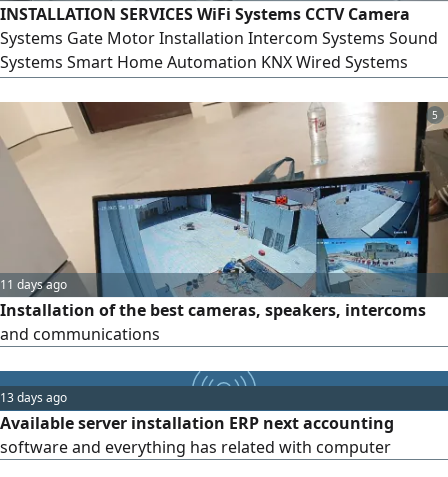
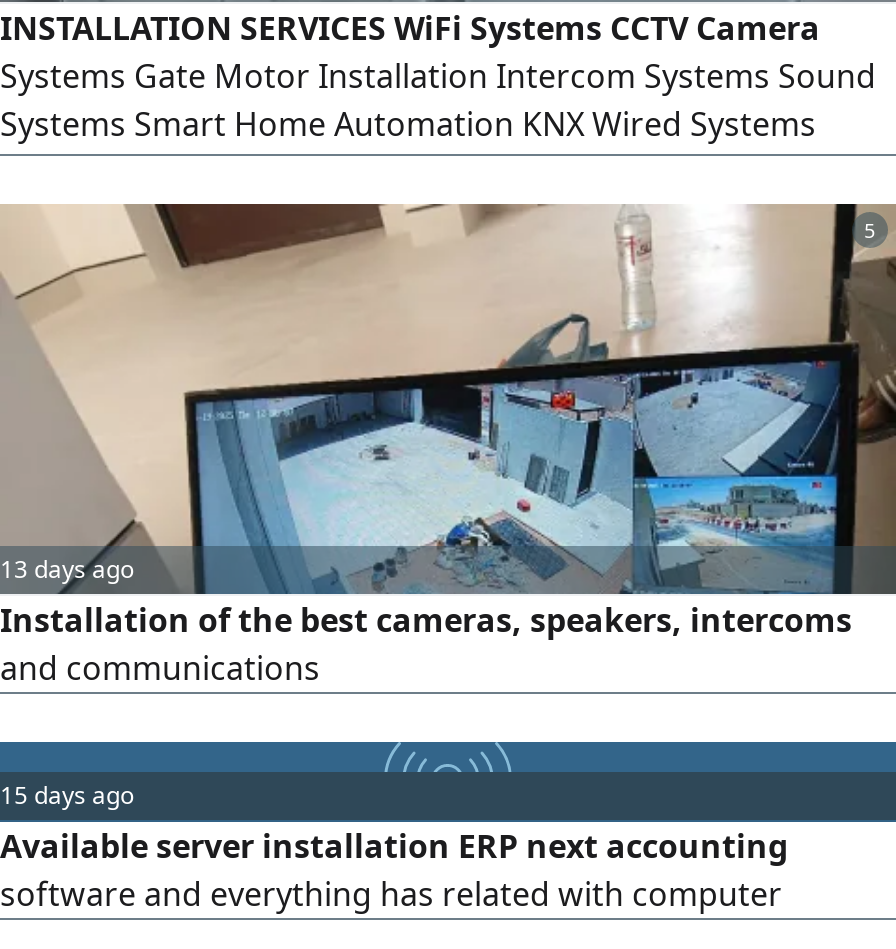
- 11 days ago
+ 13 days ago

- 13 days ago
+ 15 days ago
